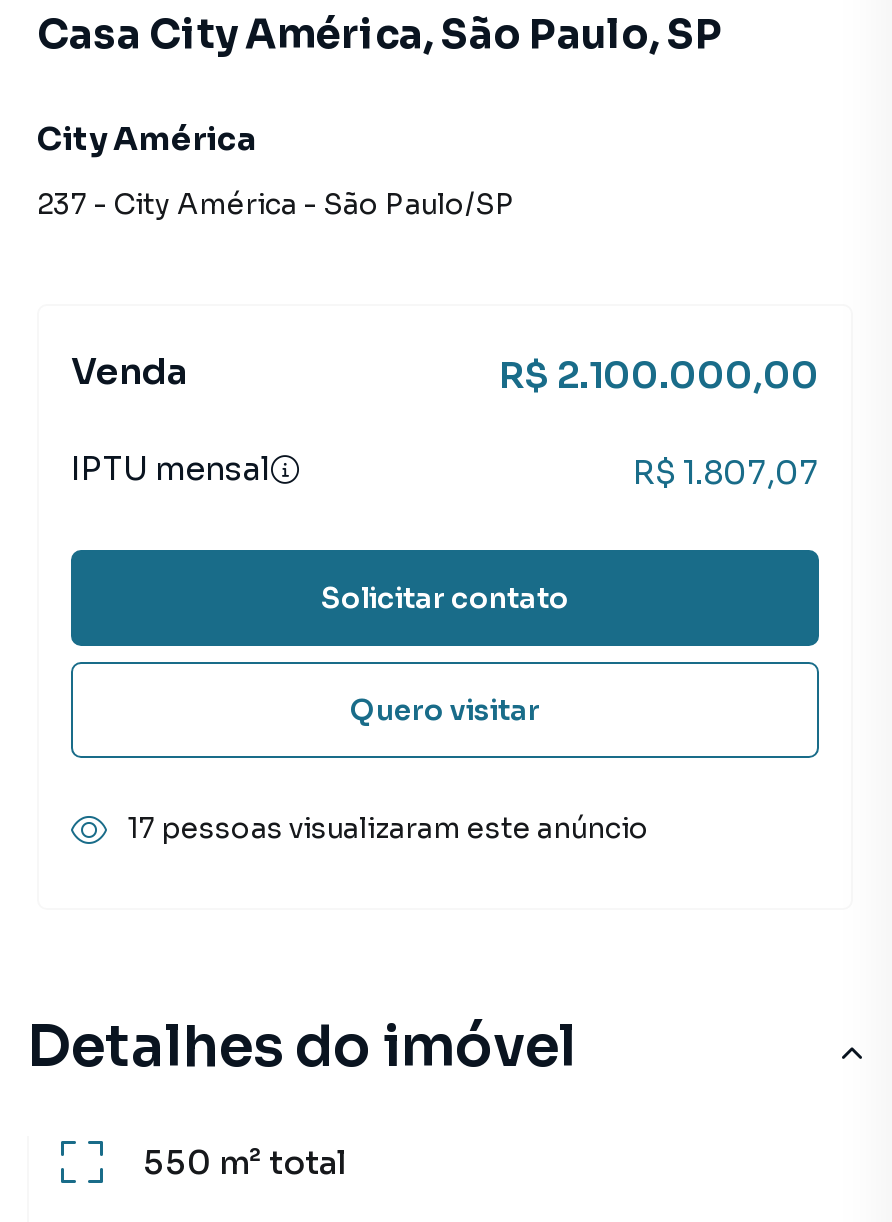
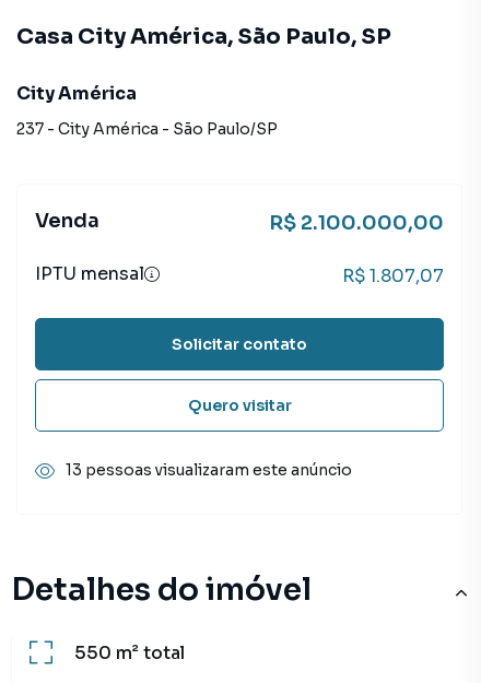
- 17 pessoas visualizaram este anúncio
+ 13 pessoas visualizaram este anúncio
